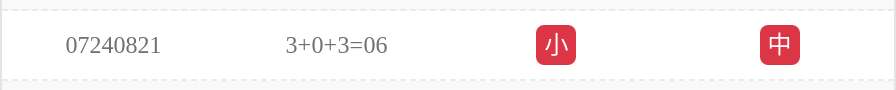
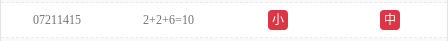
- 07240821
+ 07211415

- 3+0+3=06
+ 2+2+6=10
